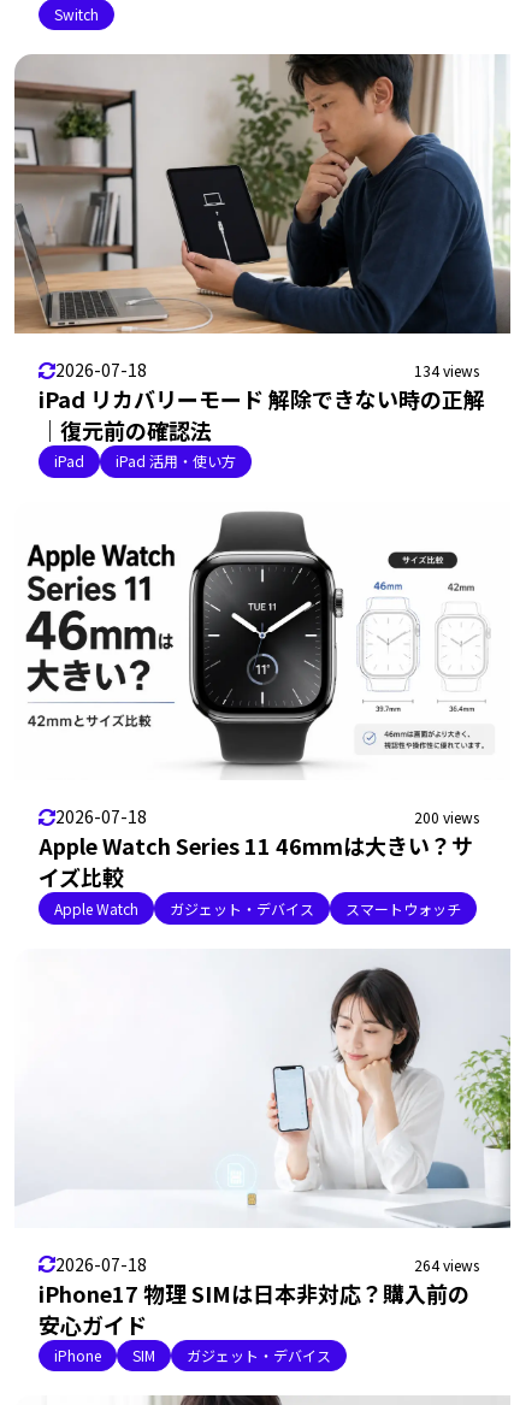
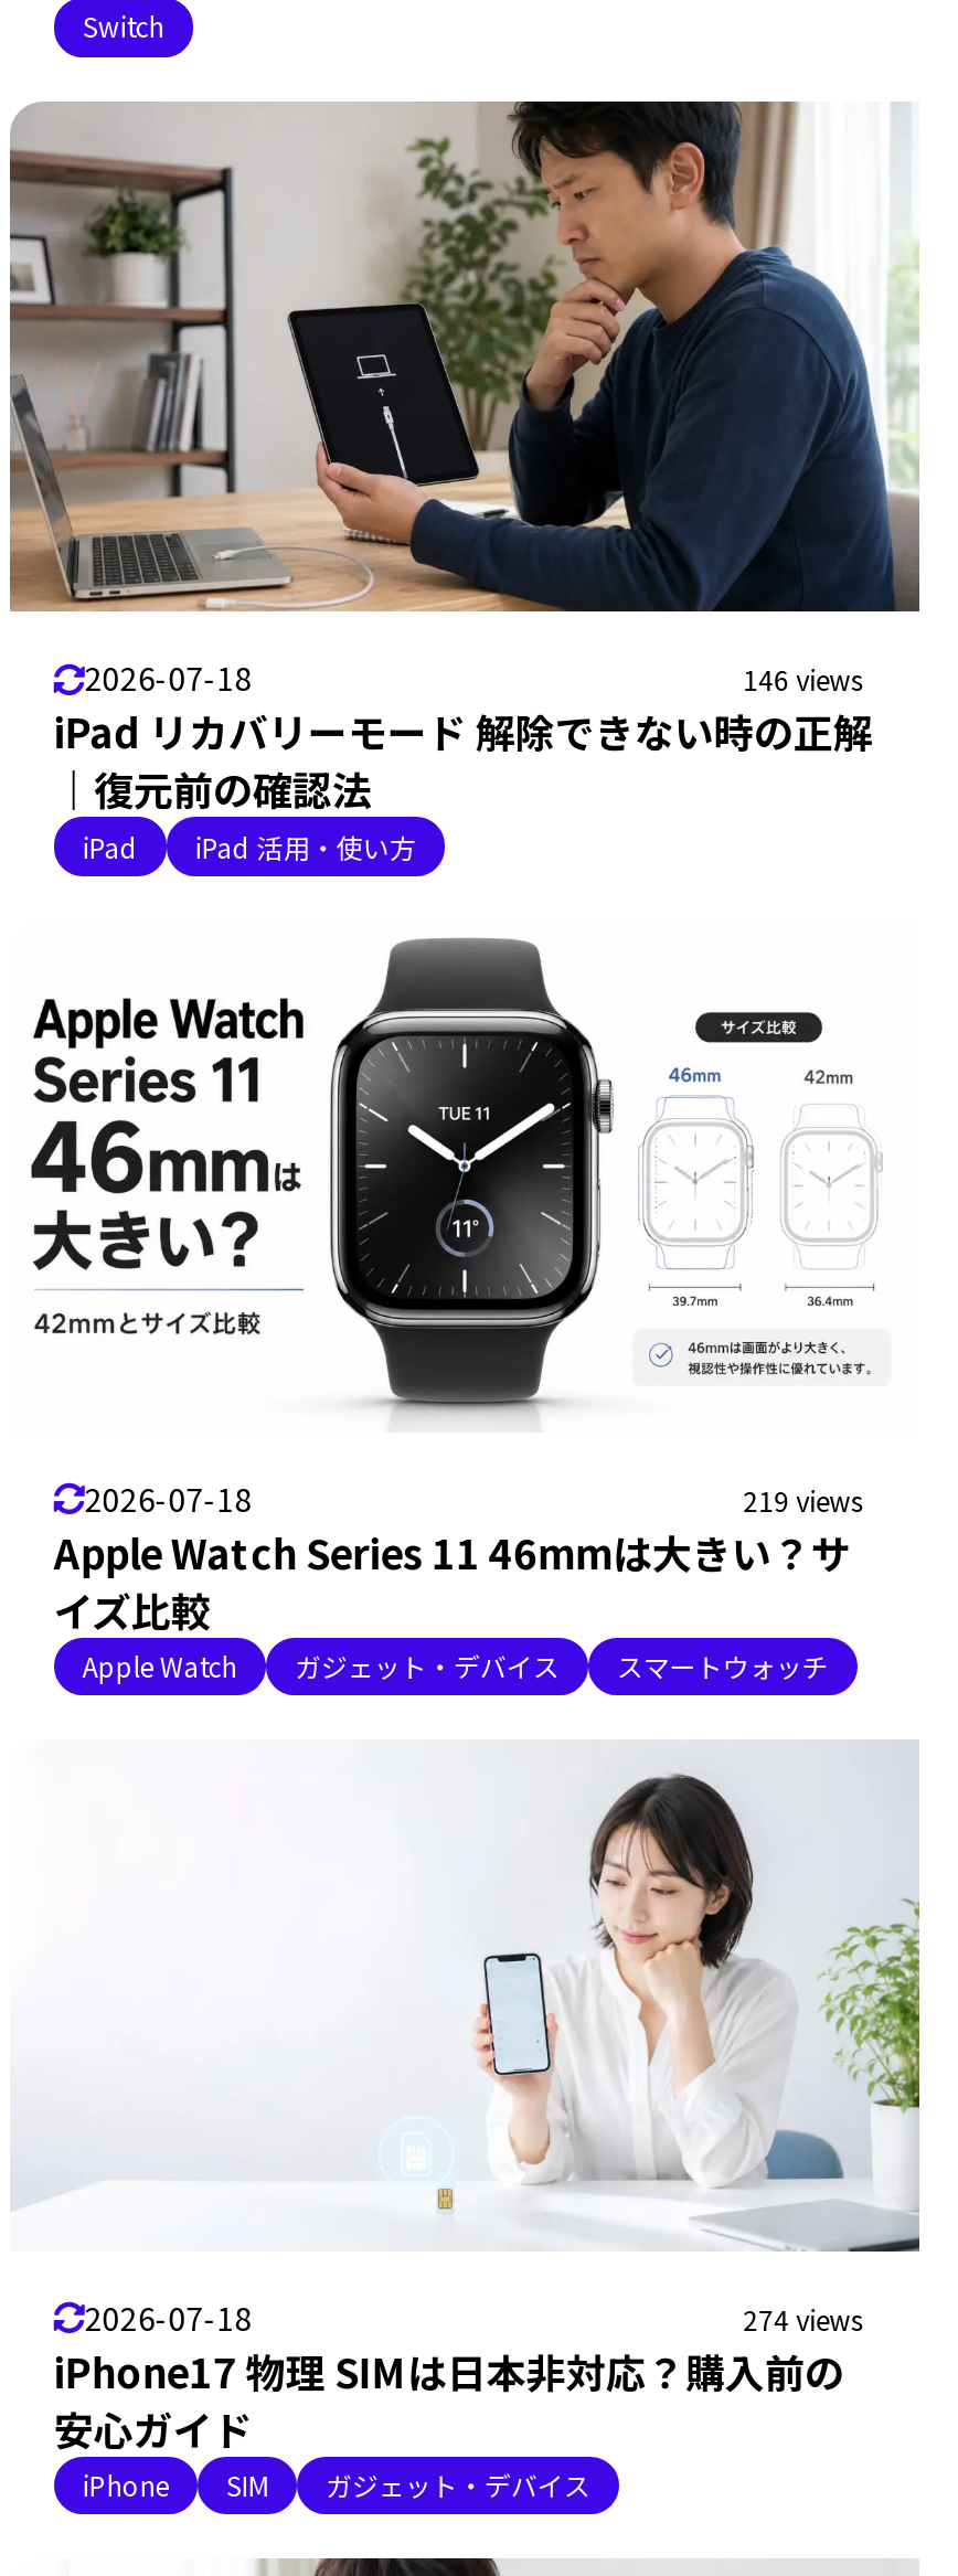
- 134 views
+ 146 views

- 200 views
+ 219 views

- 264 views
+ 274 views
